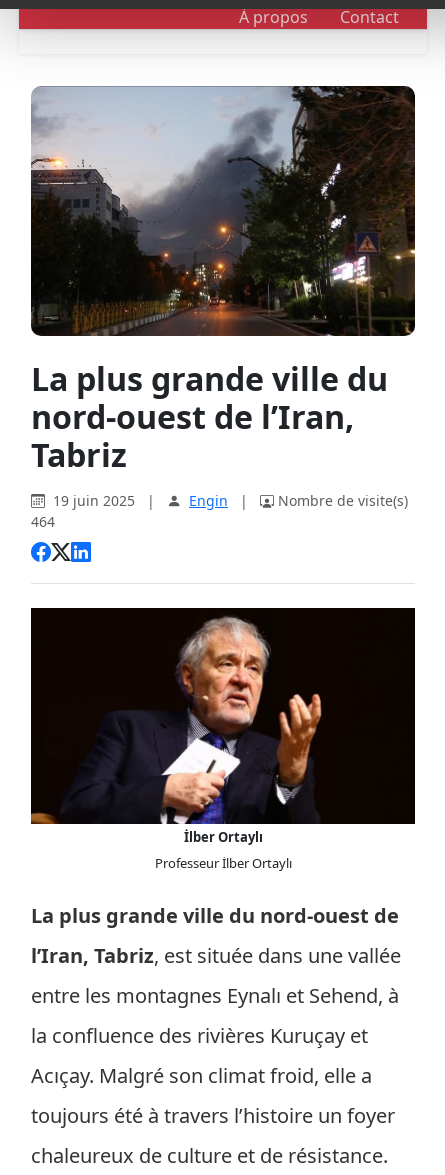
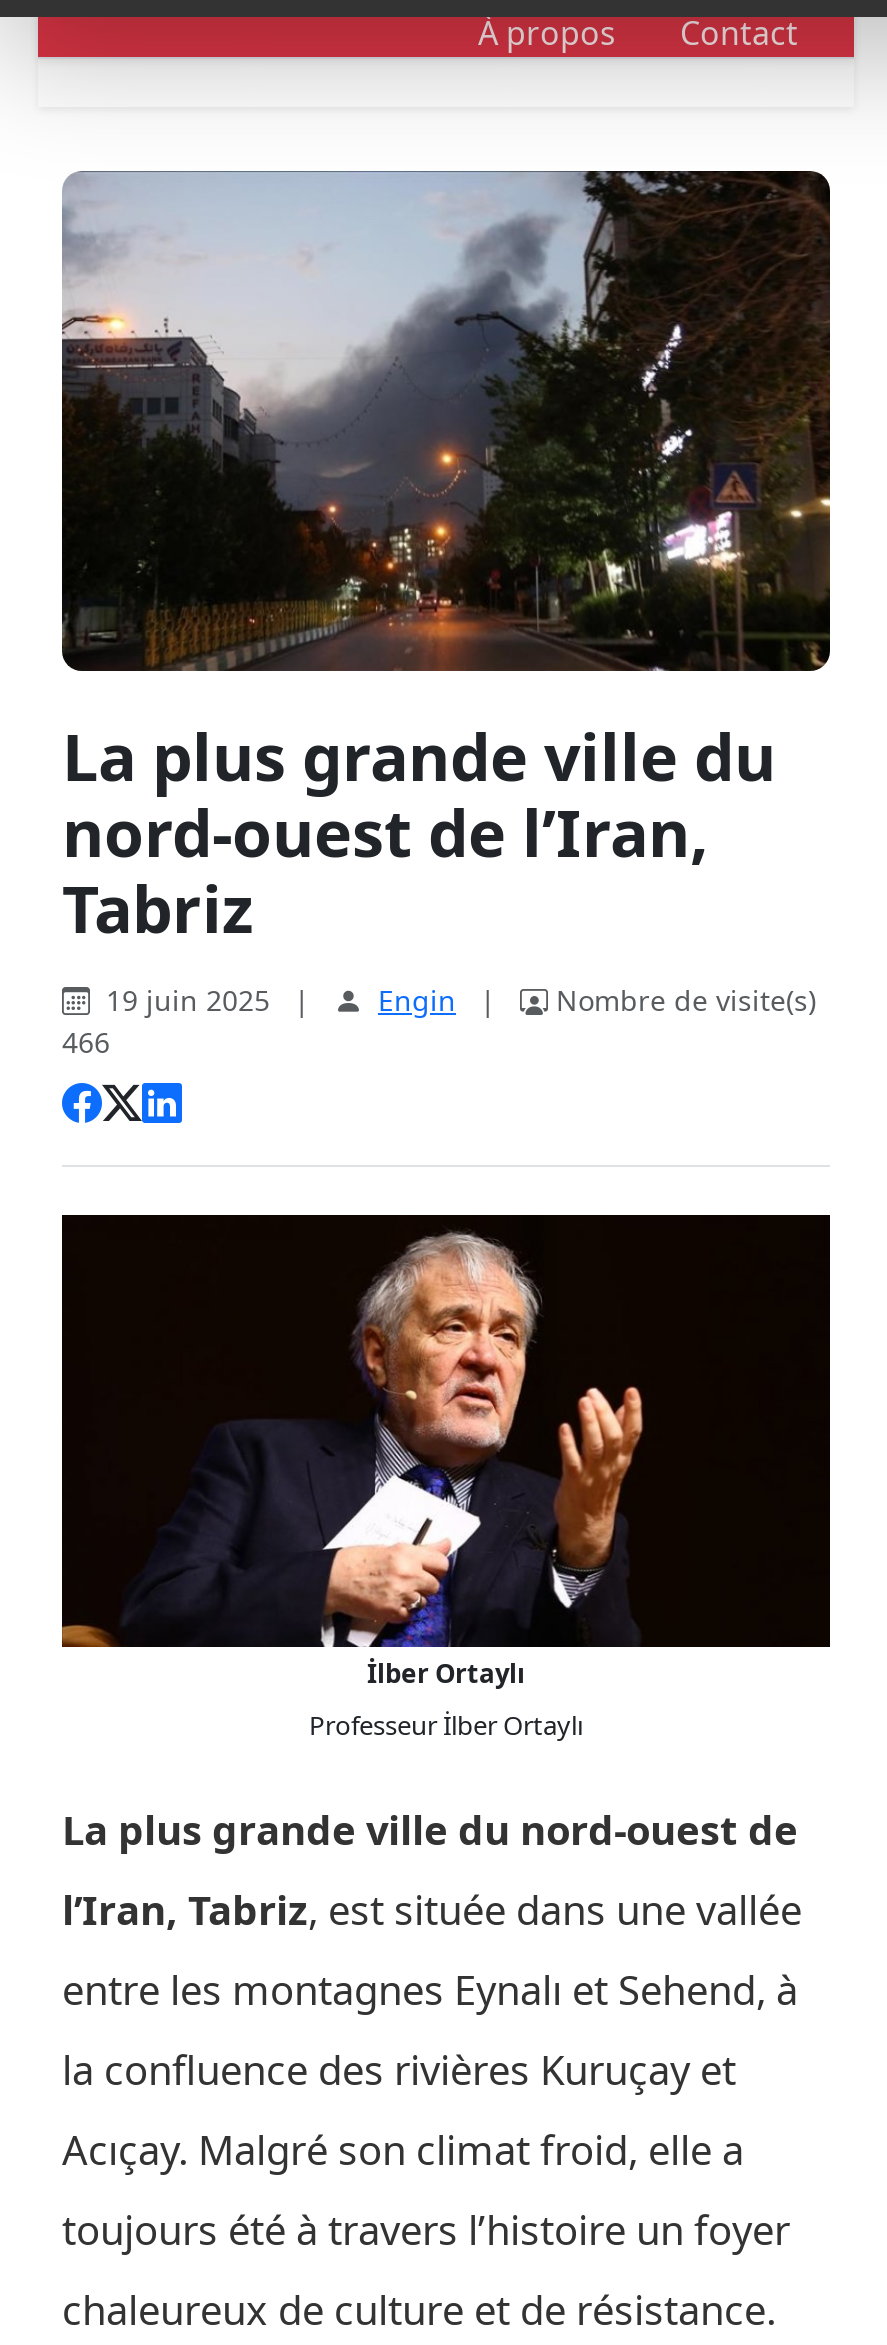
- 464
+ 466
